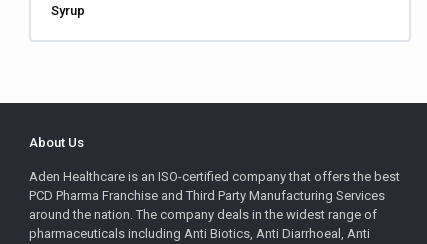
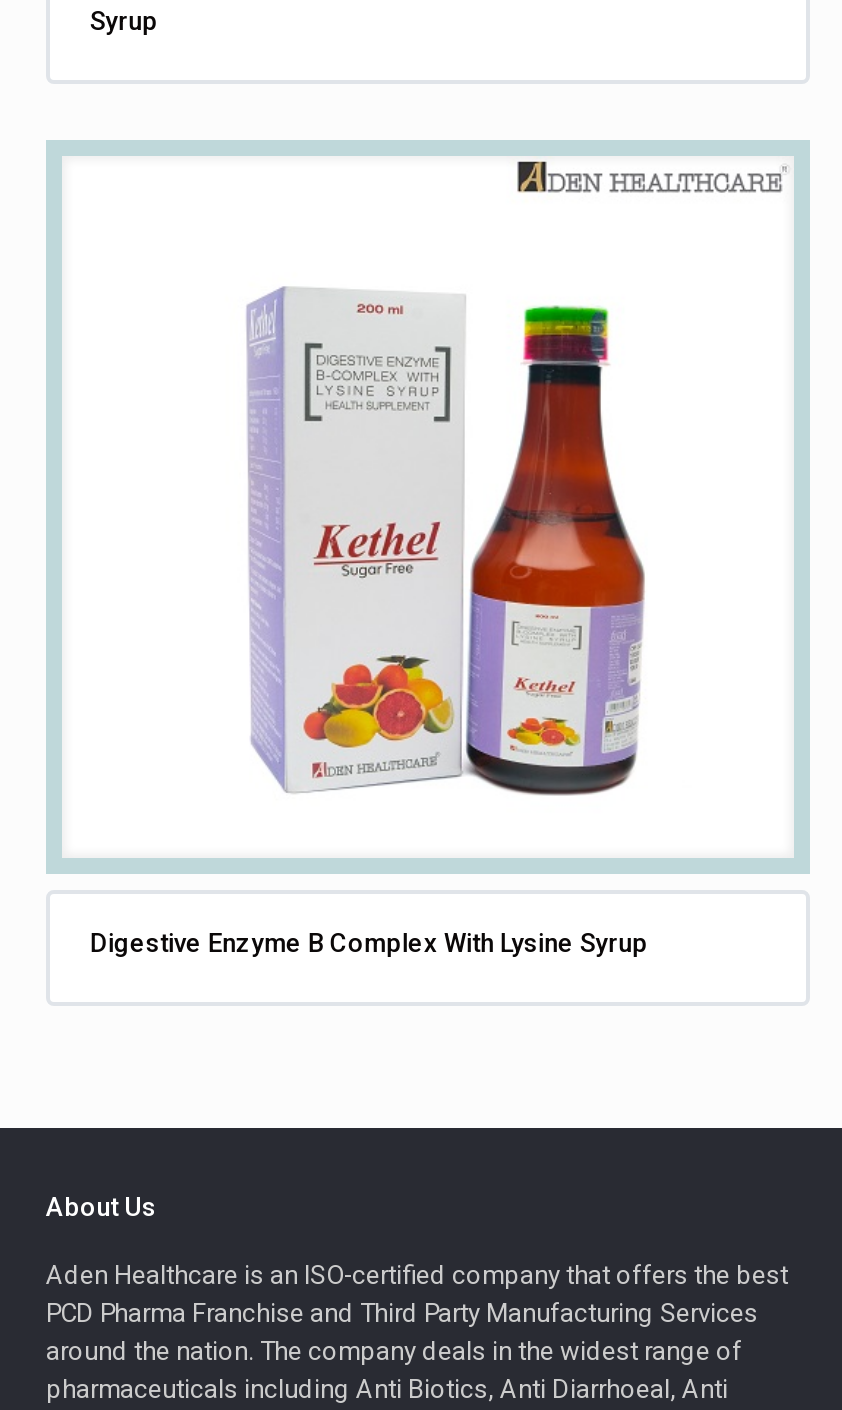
+ [image]
+ Digestive Enzyme B Complex With Lysine Syrup
